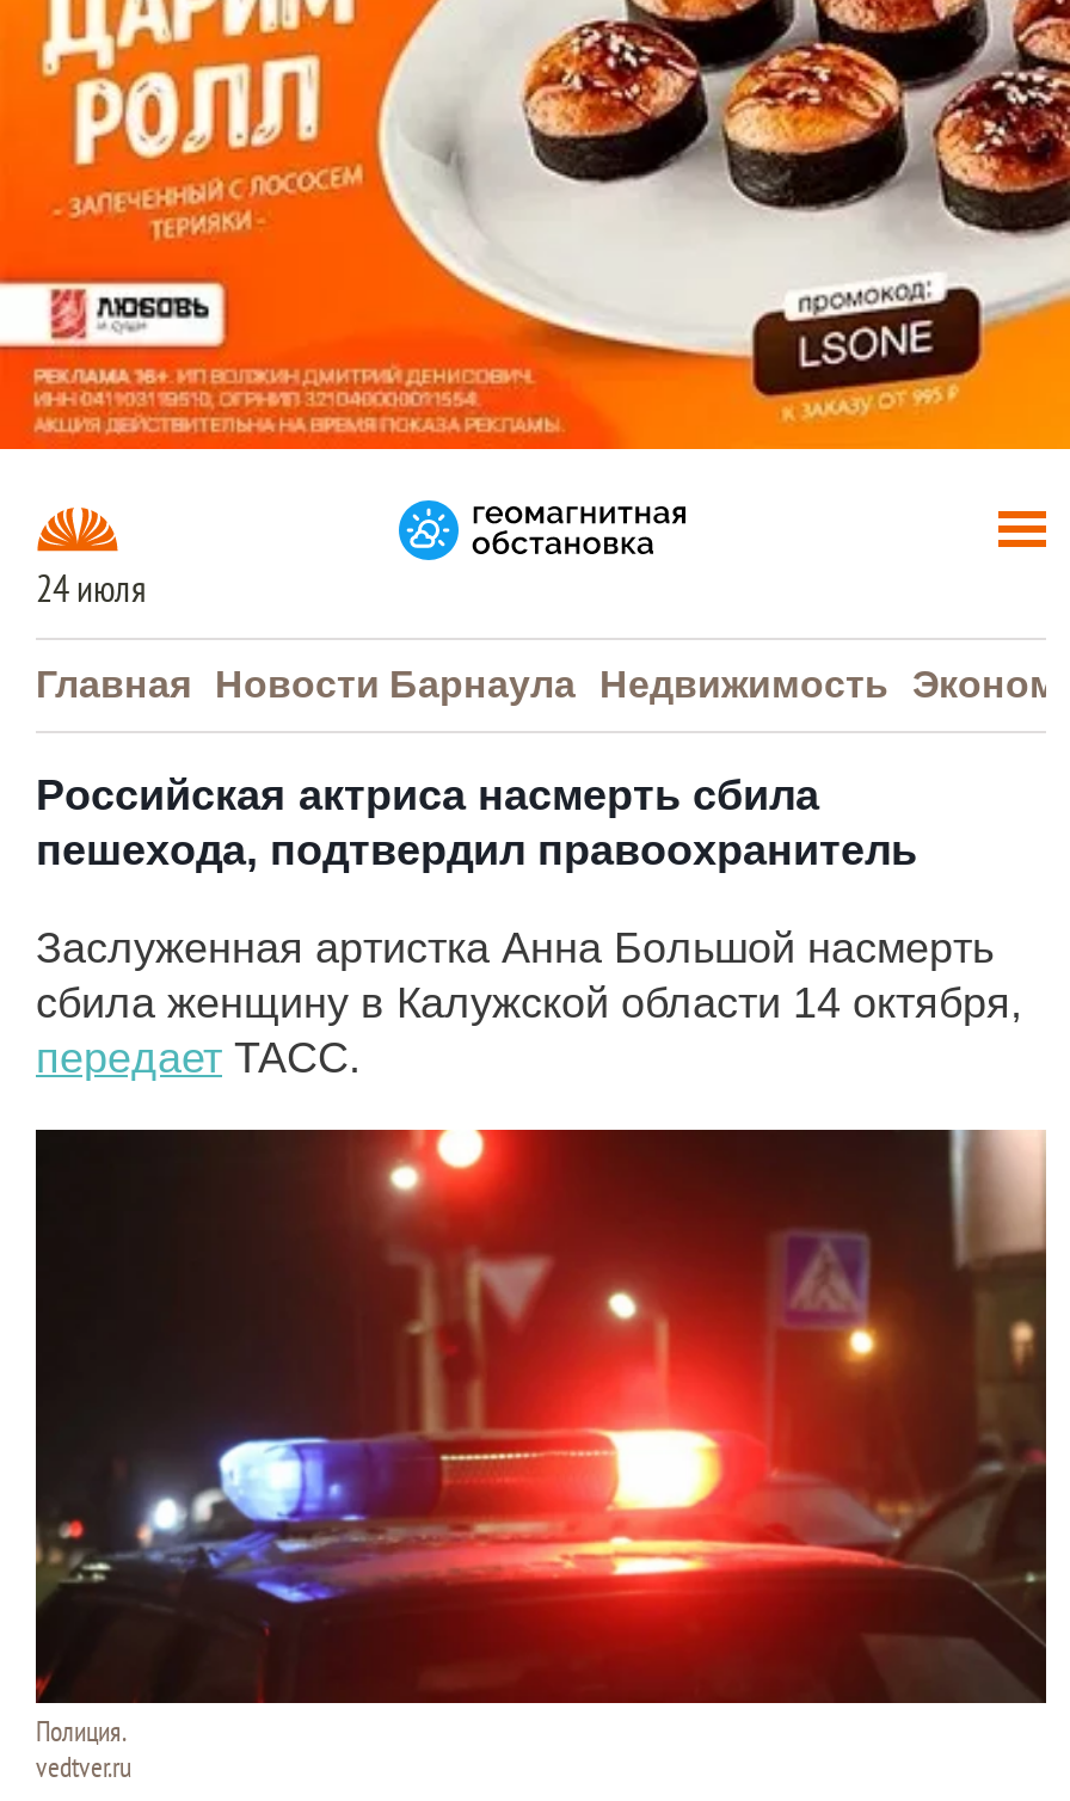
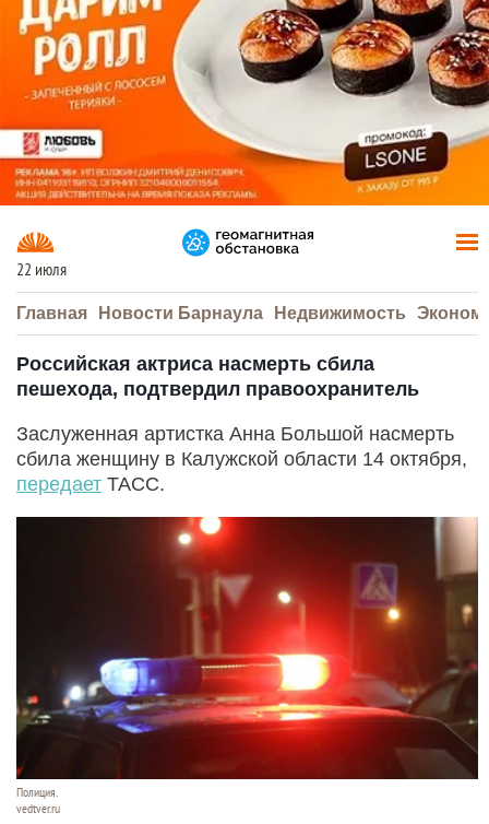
- 24 июля
+ 22 июля
